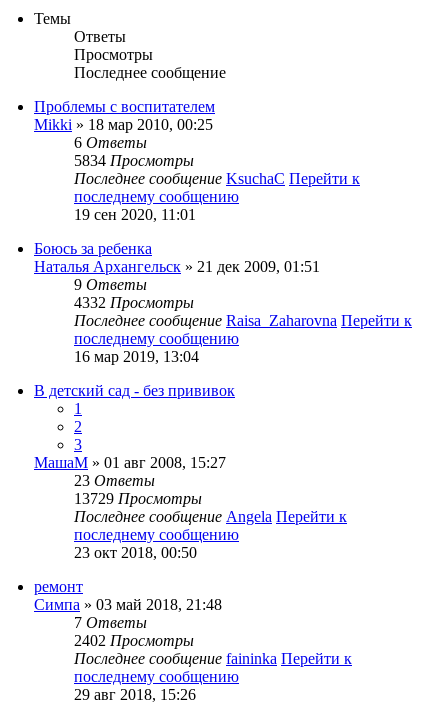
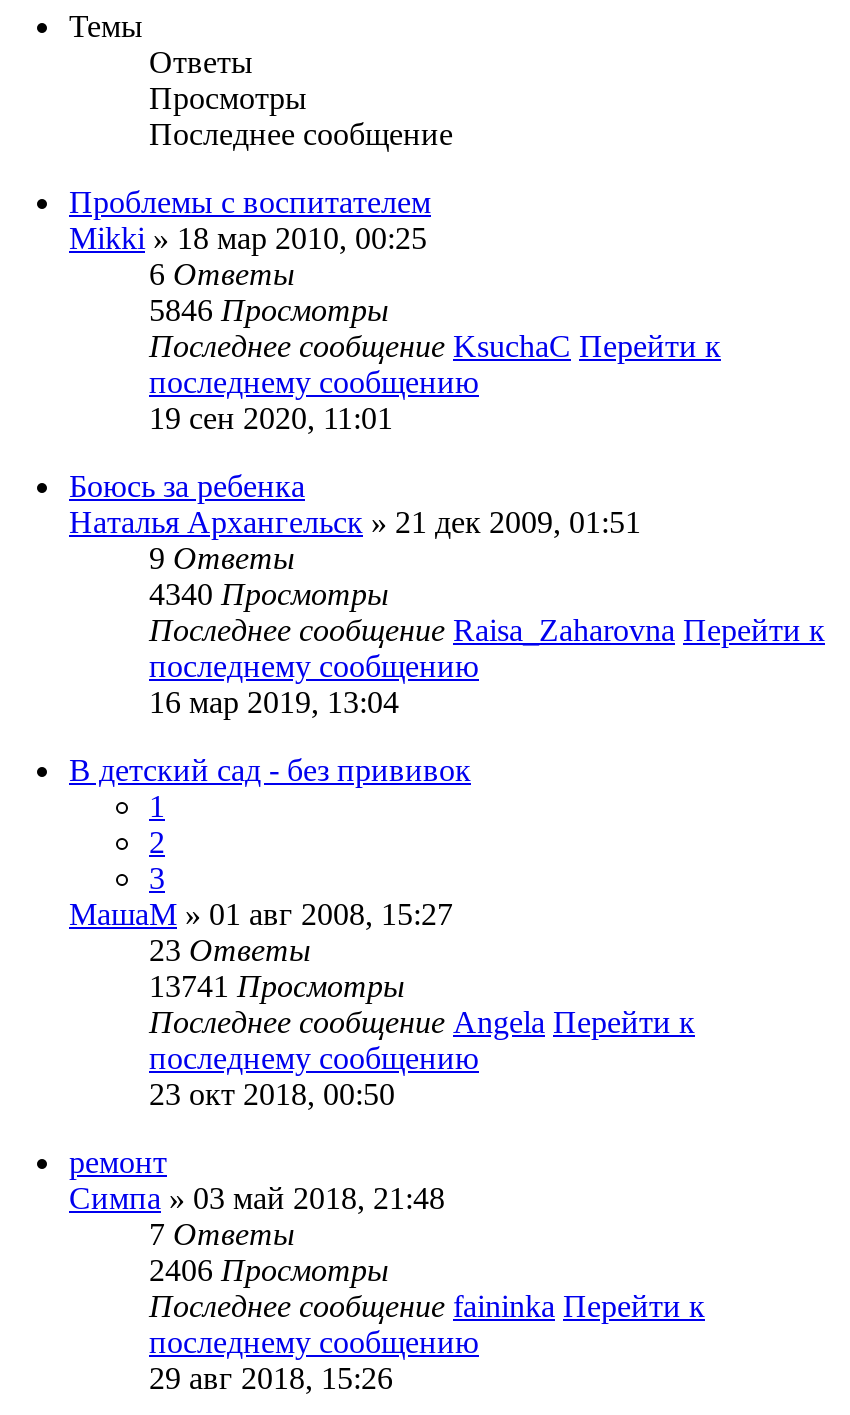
- 5834 Просмотры
+ 5846 Просмотры

- 4332 Просмотры
+ 4340 Просмотры

- 13729 Просмотры
+ 13741 Просмотры

- 2402 Просмотры
+ 2406 Просмотры
